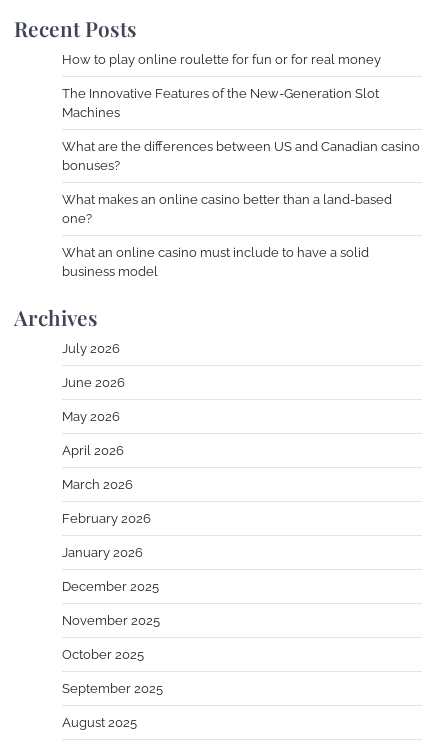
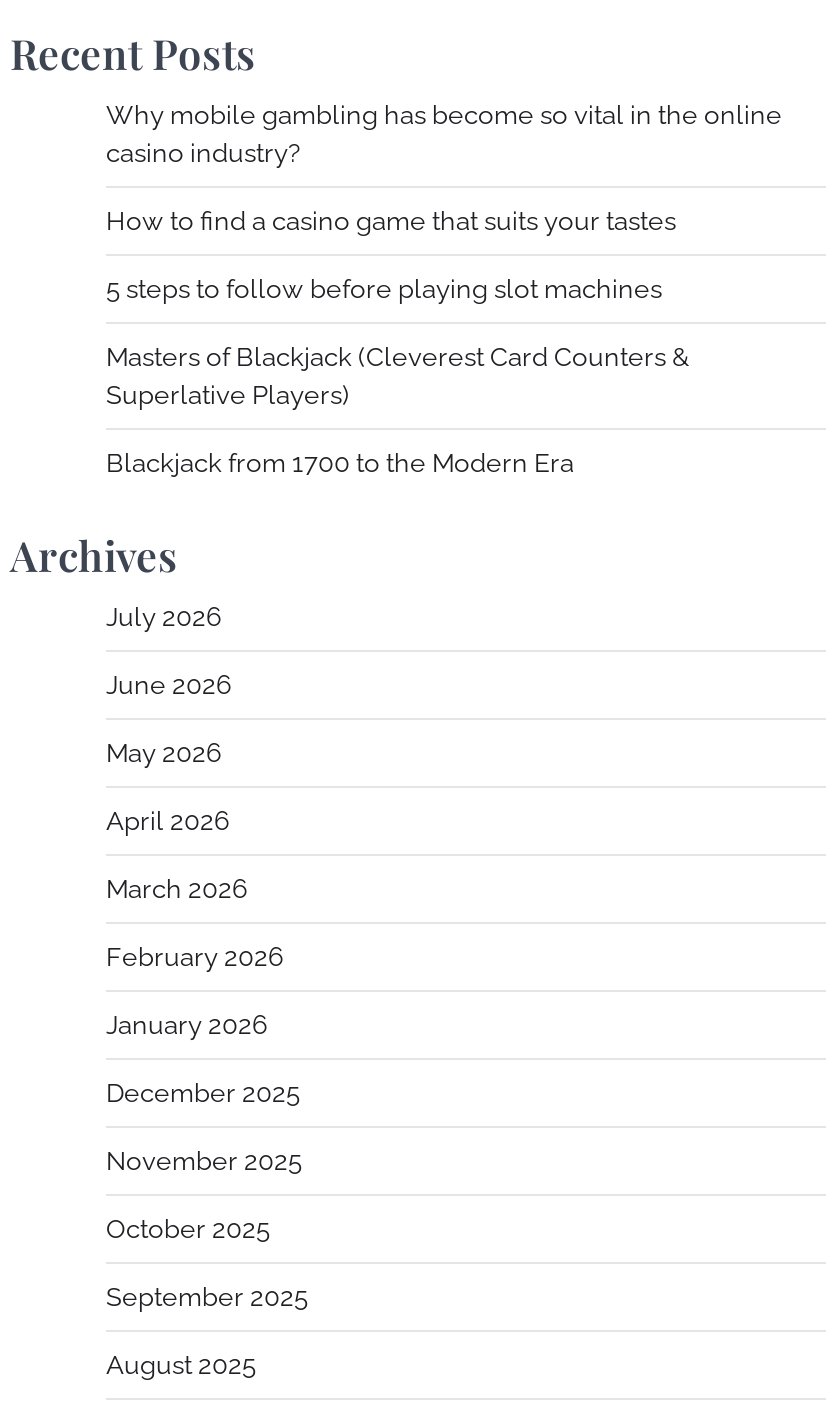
- How to play online roulette for fun or for real money
+ Why mobile gambling has become so vital in the online
+ casino industry?

- The Innovative Features of the New-Generation Slot
- Machines
+ How to find a casino game that suits your tastes

- What are the differences between US and Canadian casino
- bonuses?
+ 5 steps to follow before playing slot machines

- What makes an online casino better than a land-based
- one?
+ Masters of Blackjack (Cleverest Card Counters &
+ Superlative Players)

- What an online casino must include to have a solid
- business model
+ Blackjack from 1700 to the Modern Era
